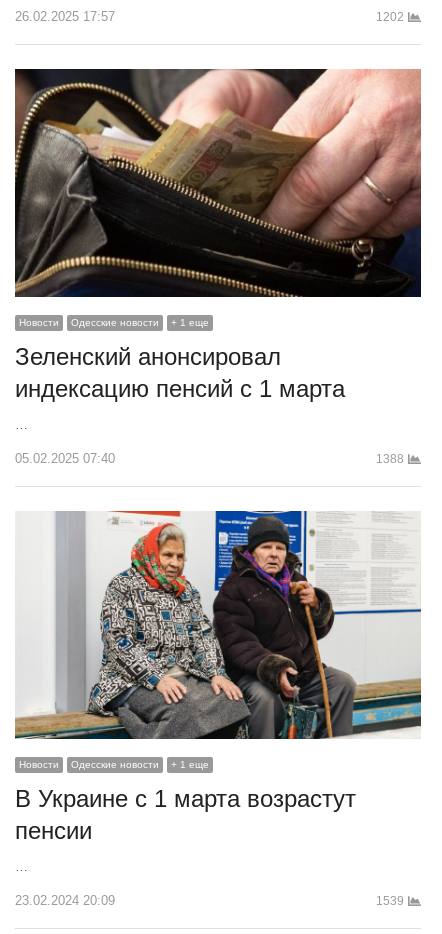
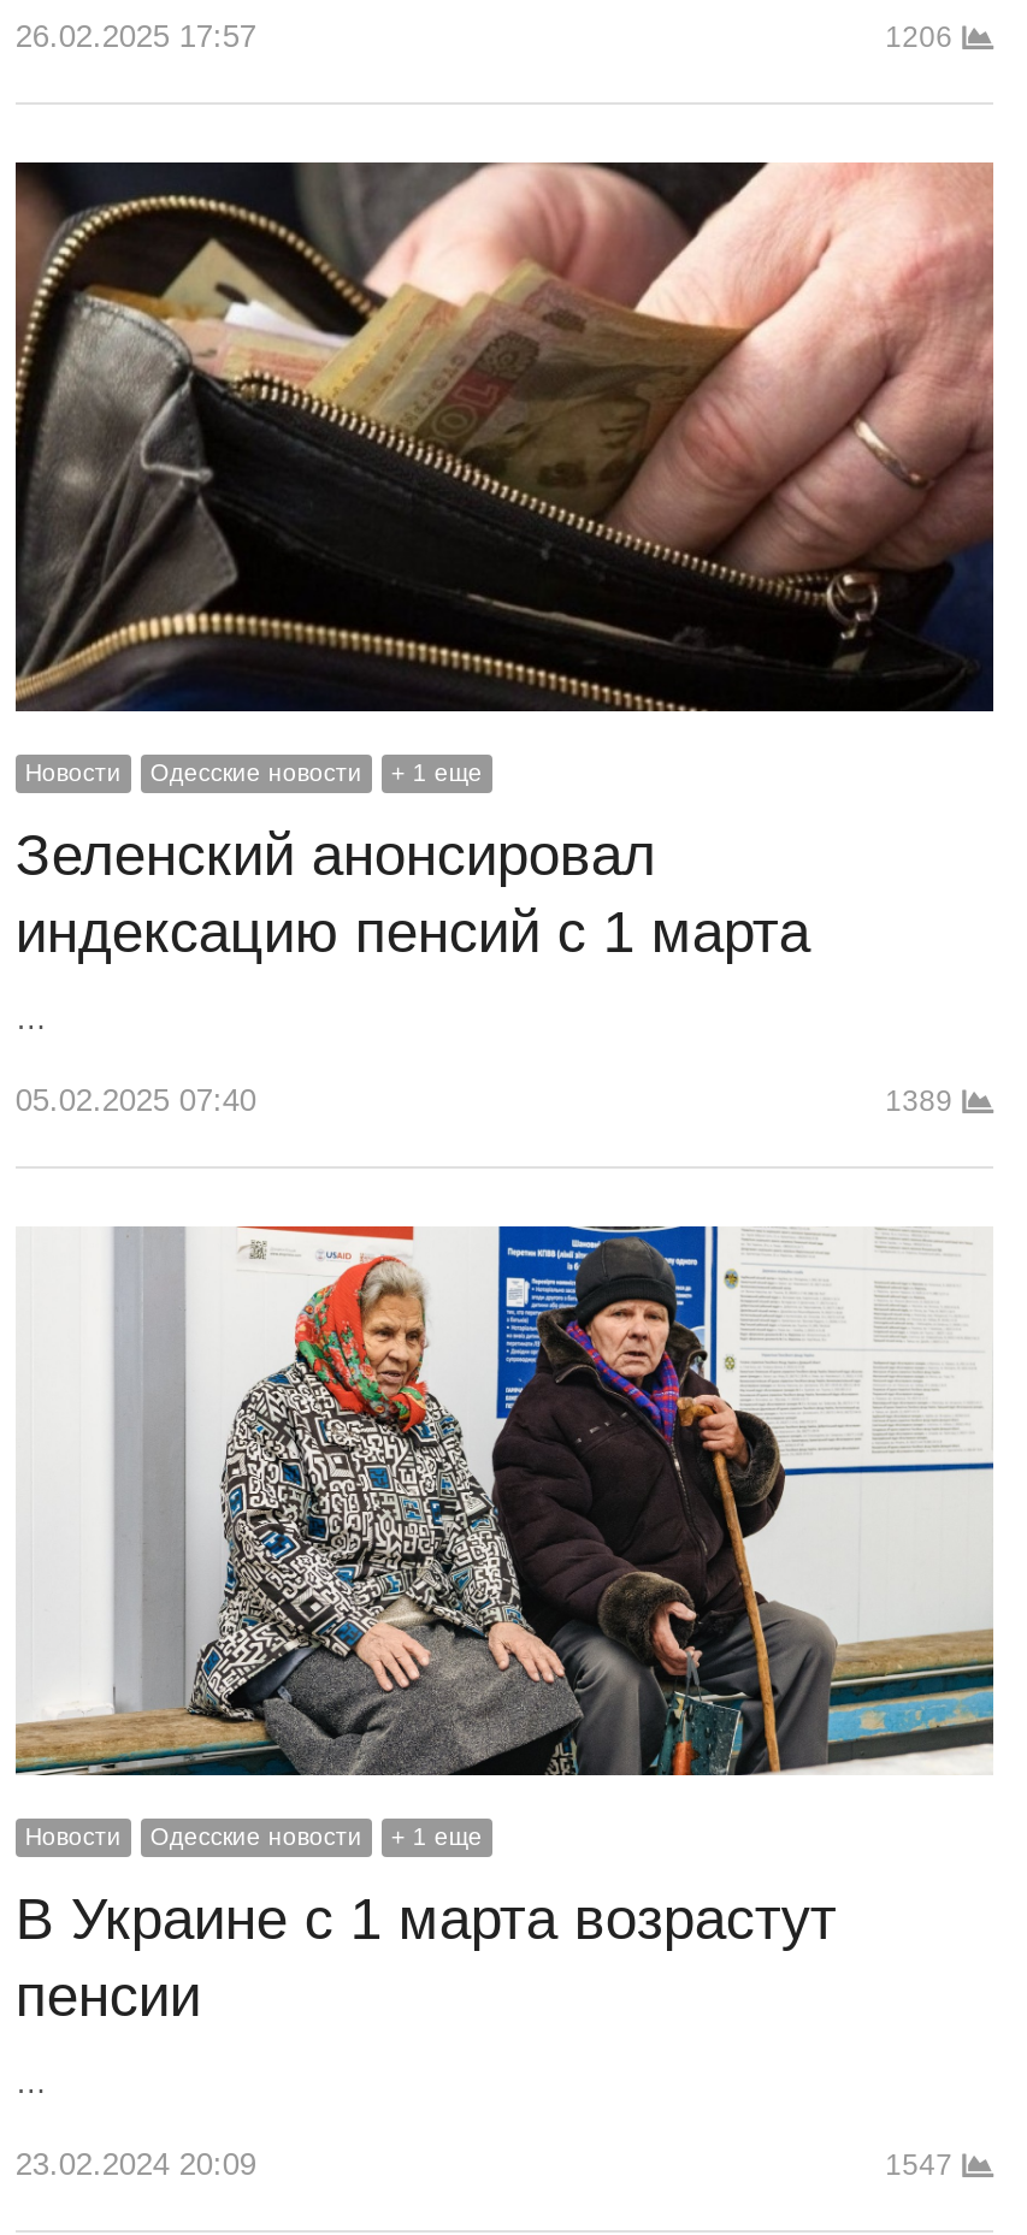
- 1202
+ 1206

- 1388
+ 1389

- 1539
+ 1547
